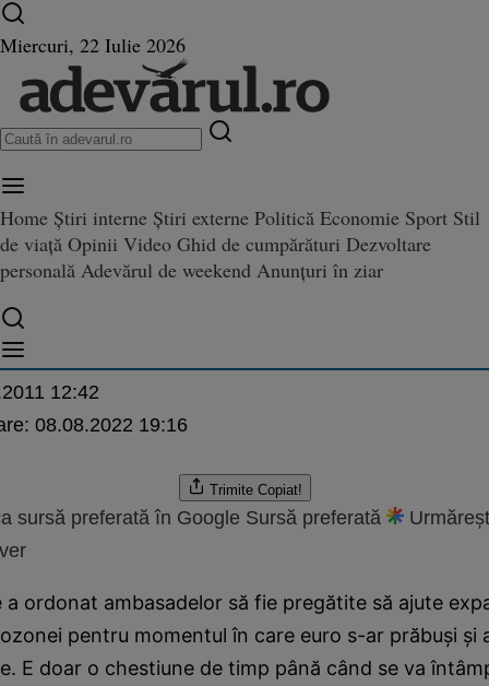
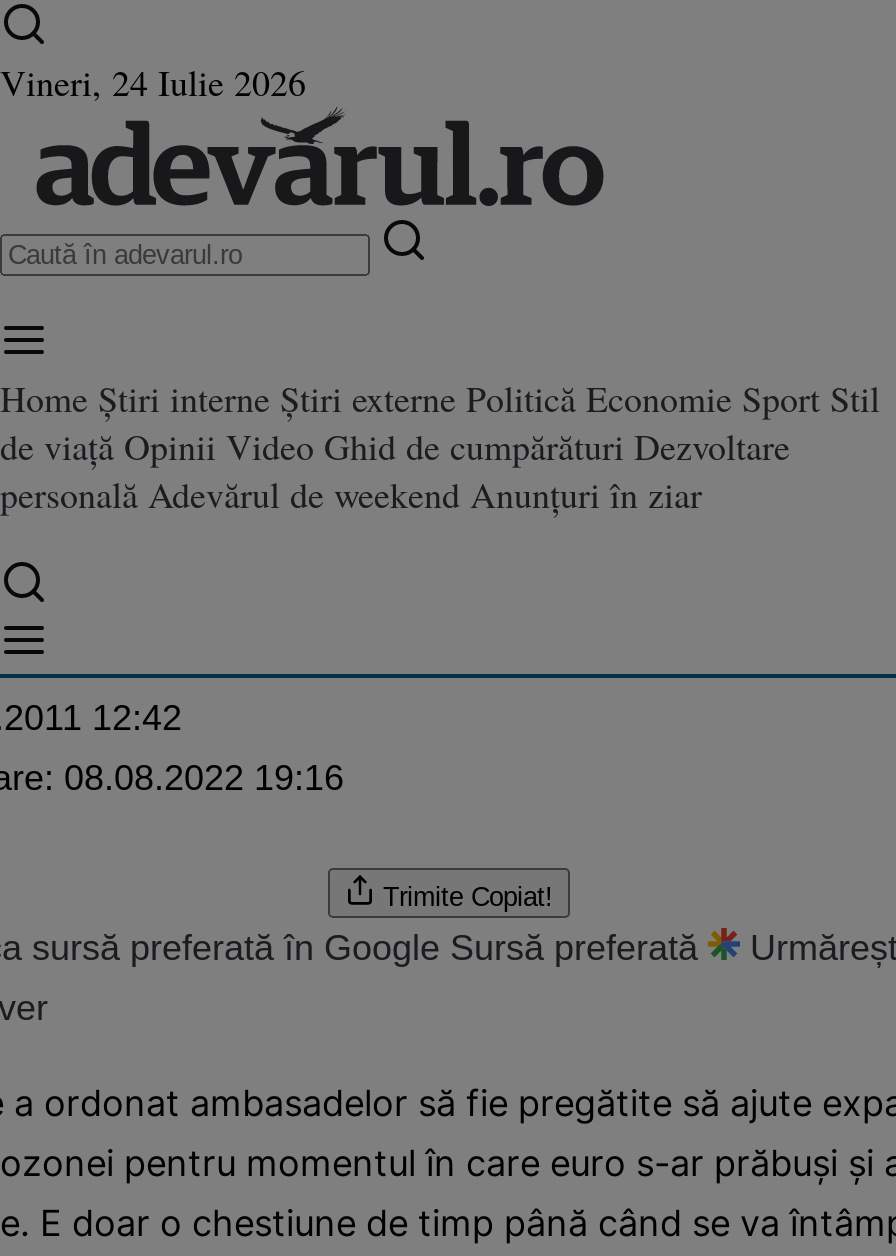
- Miercuri, 22 Iulie 2026
+ Vineri, 24 Iulie 2026
